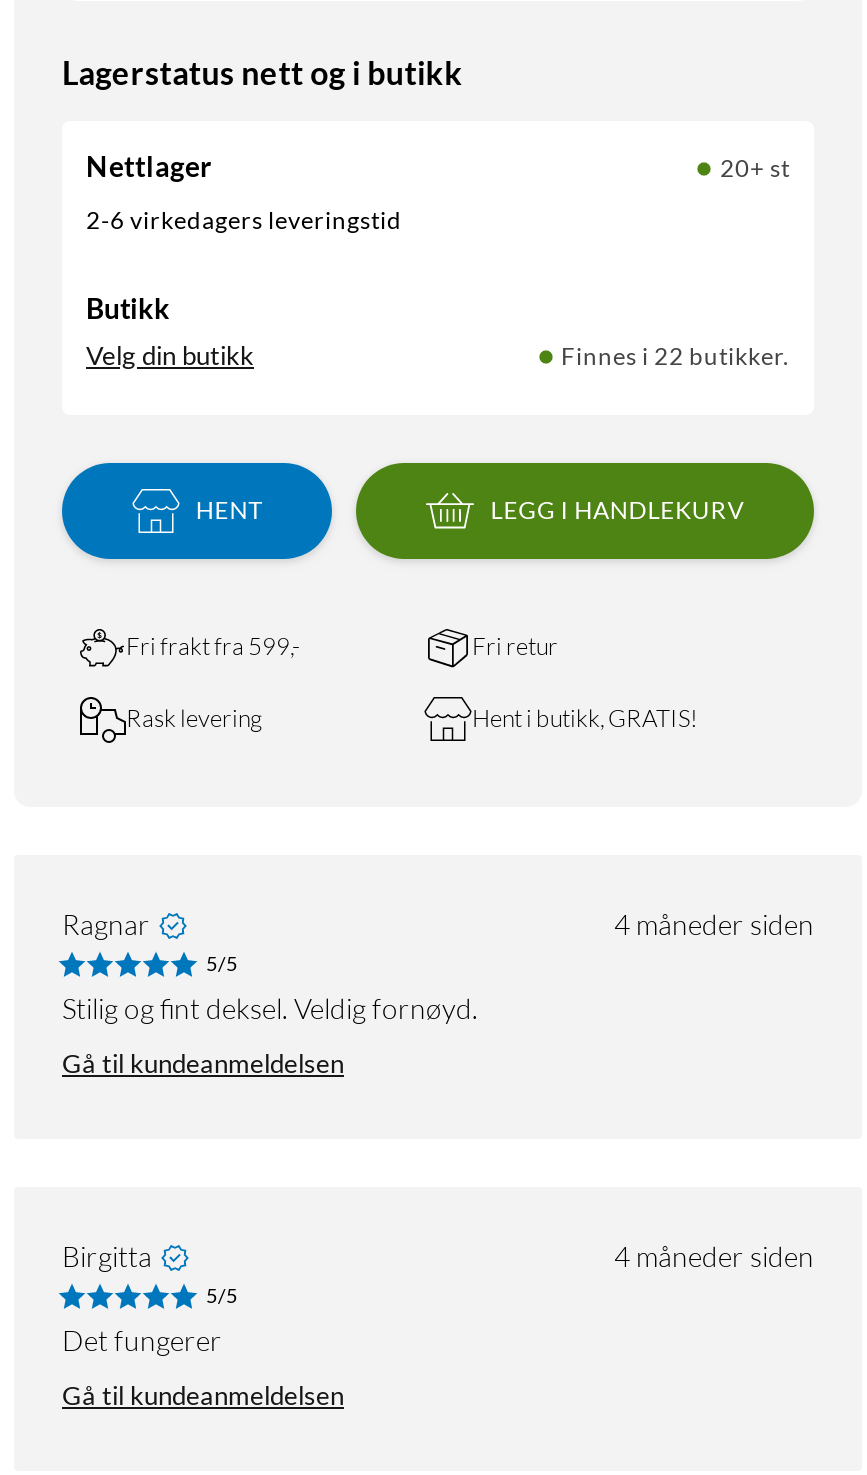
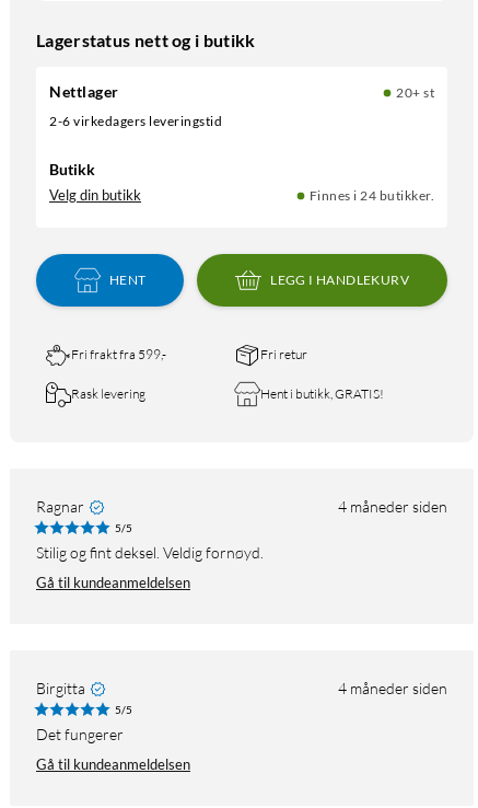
- Finnes i 22 butikker.
+ Finnes i 24 butikker.
